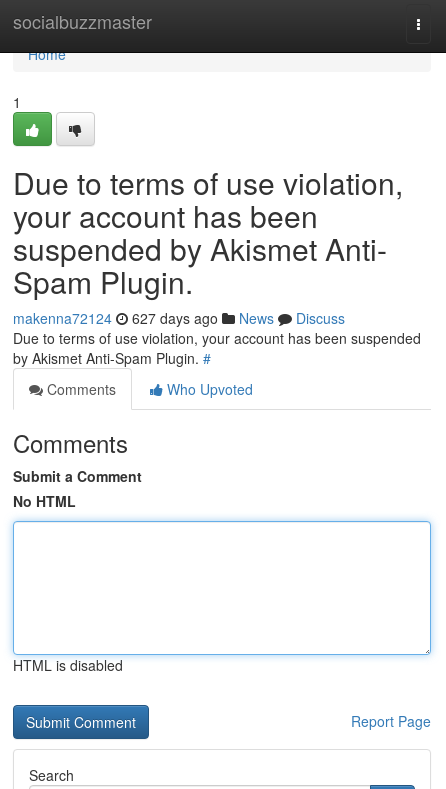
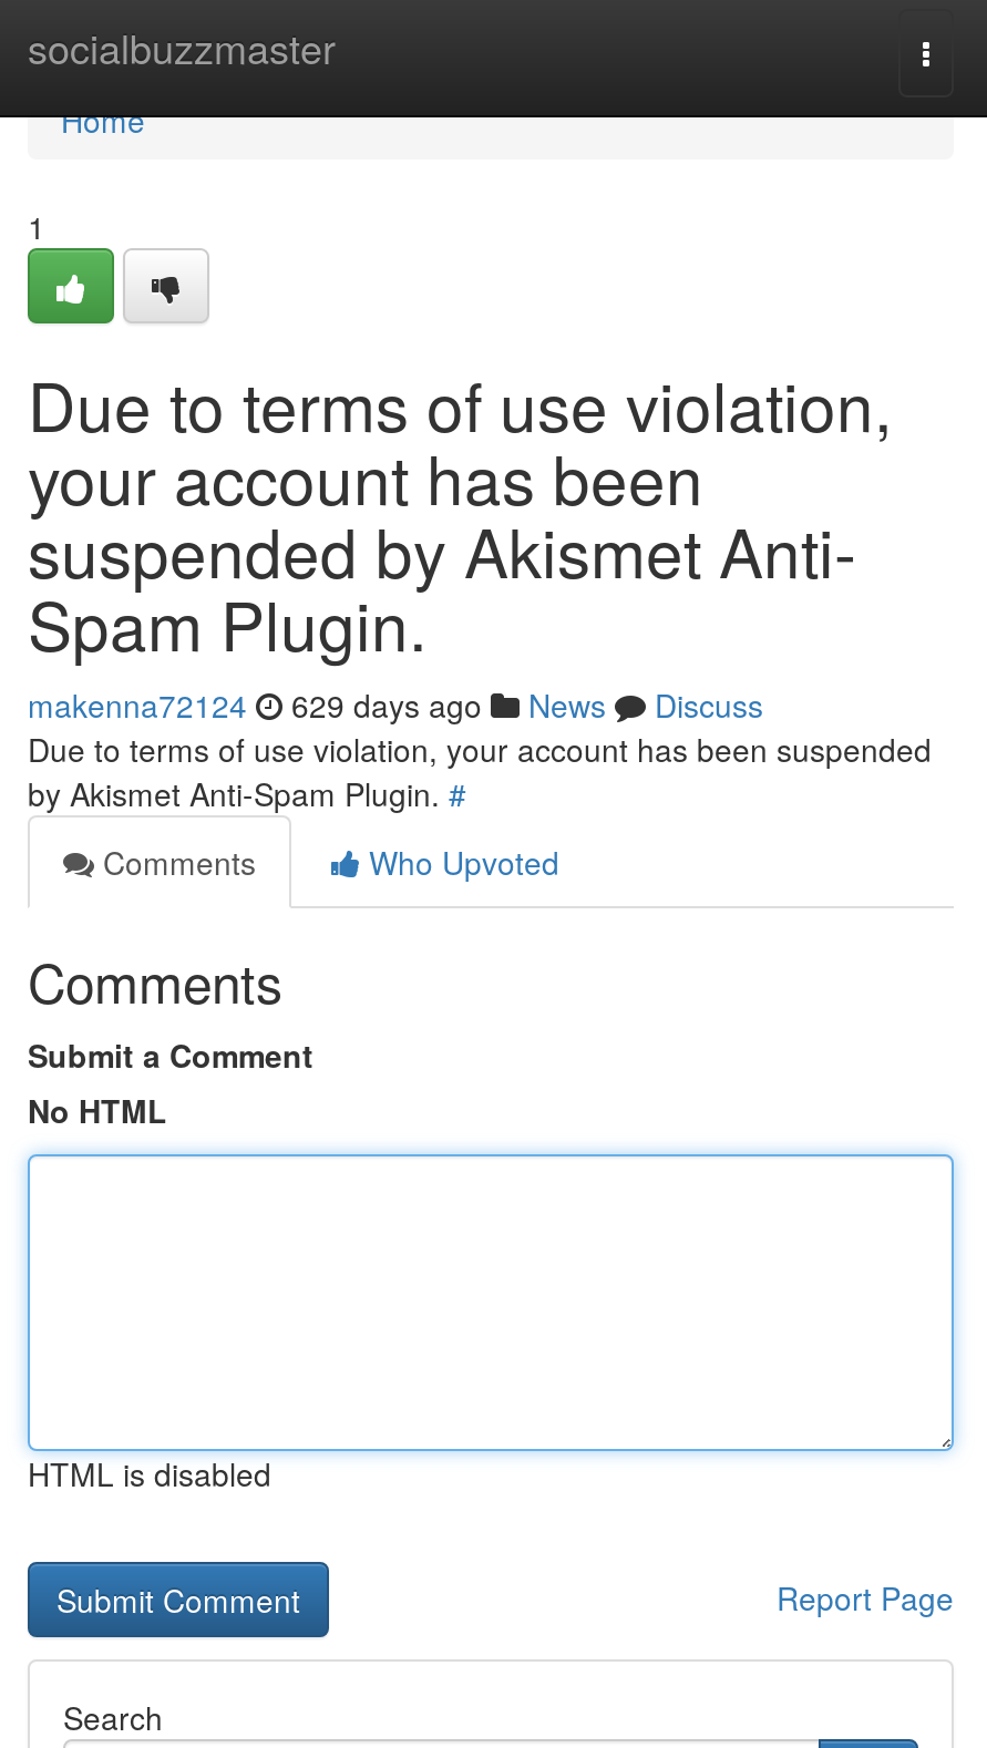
- makenna72124 627 days ago News Discuss
+ makenna72124 629 days ago News Discuss
